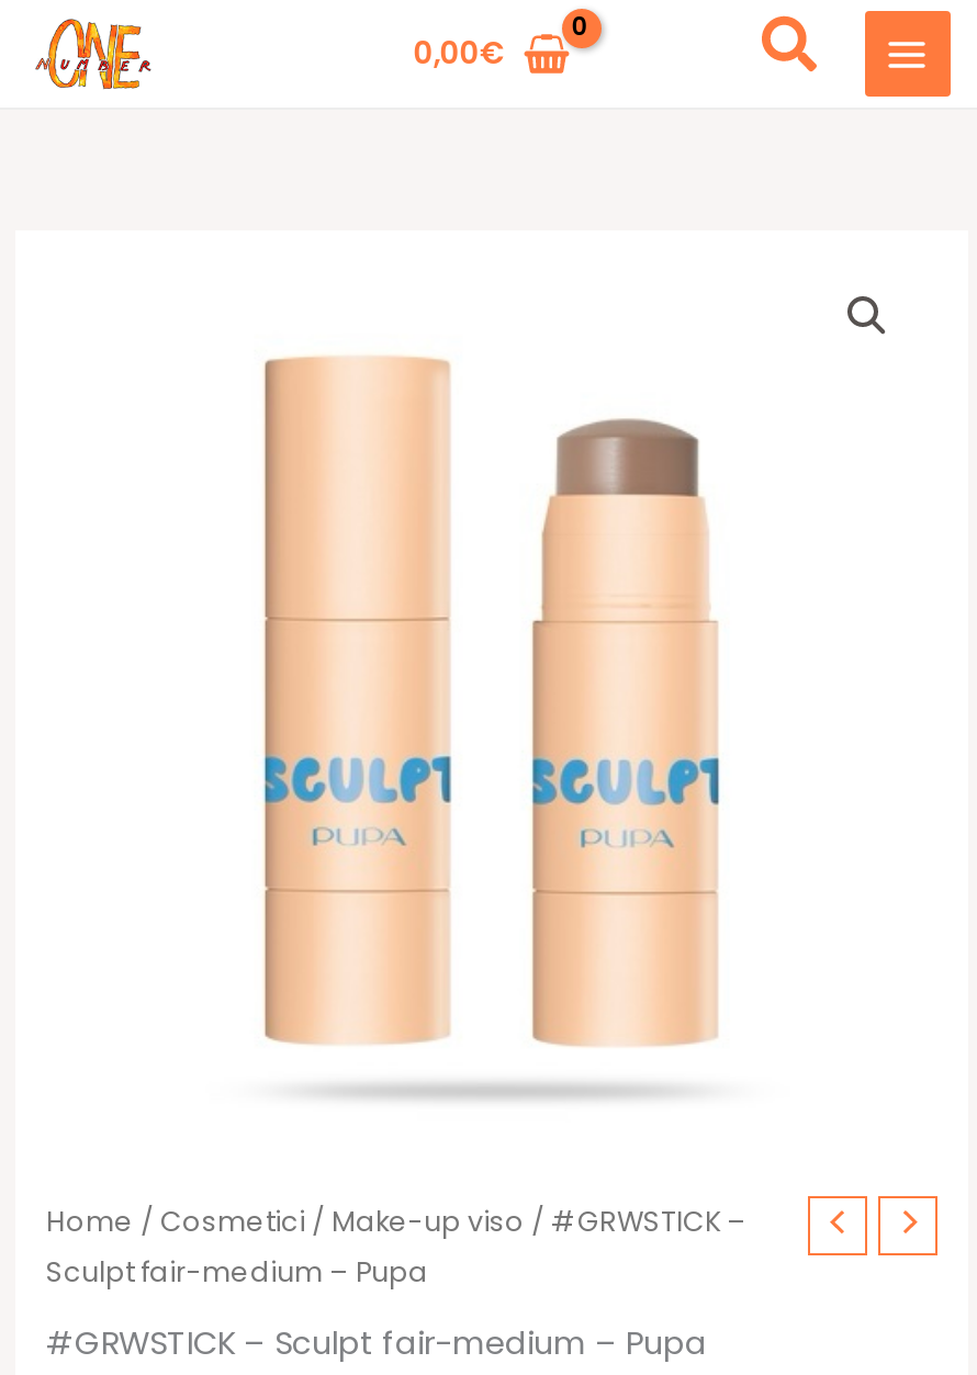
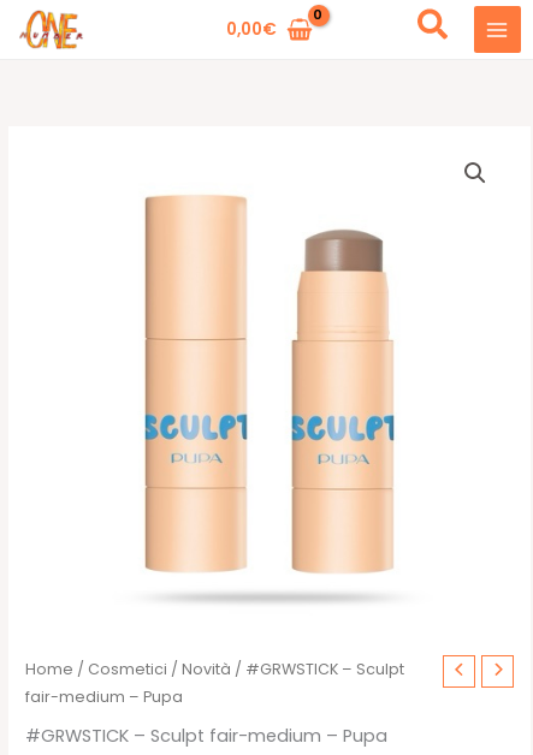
- Home / Cosmetici / Make-up viso / #GRWSTICK –
- Sculpt fair-medium – Pupa
+ Home / Cosmetici / Novità / #GRWSTICK – Sculpt
+ fair-medium – Pupa
